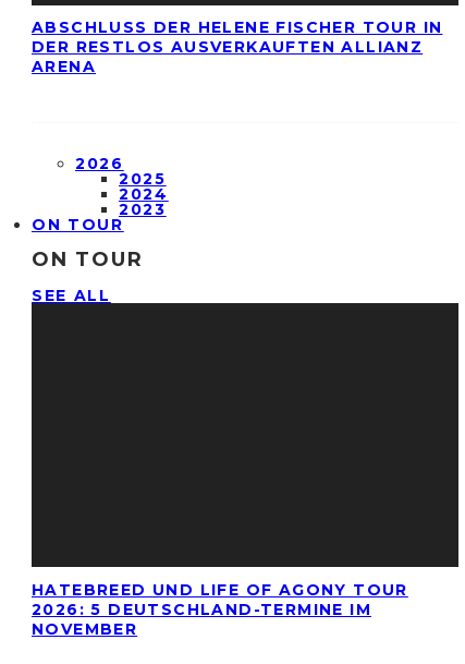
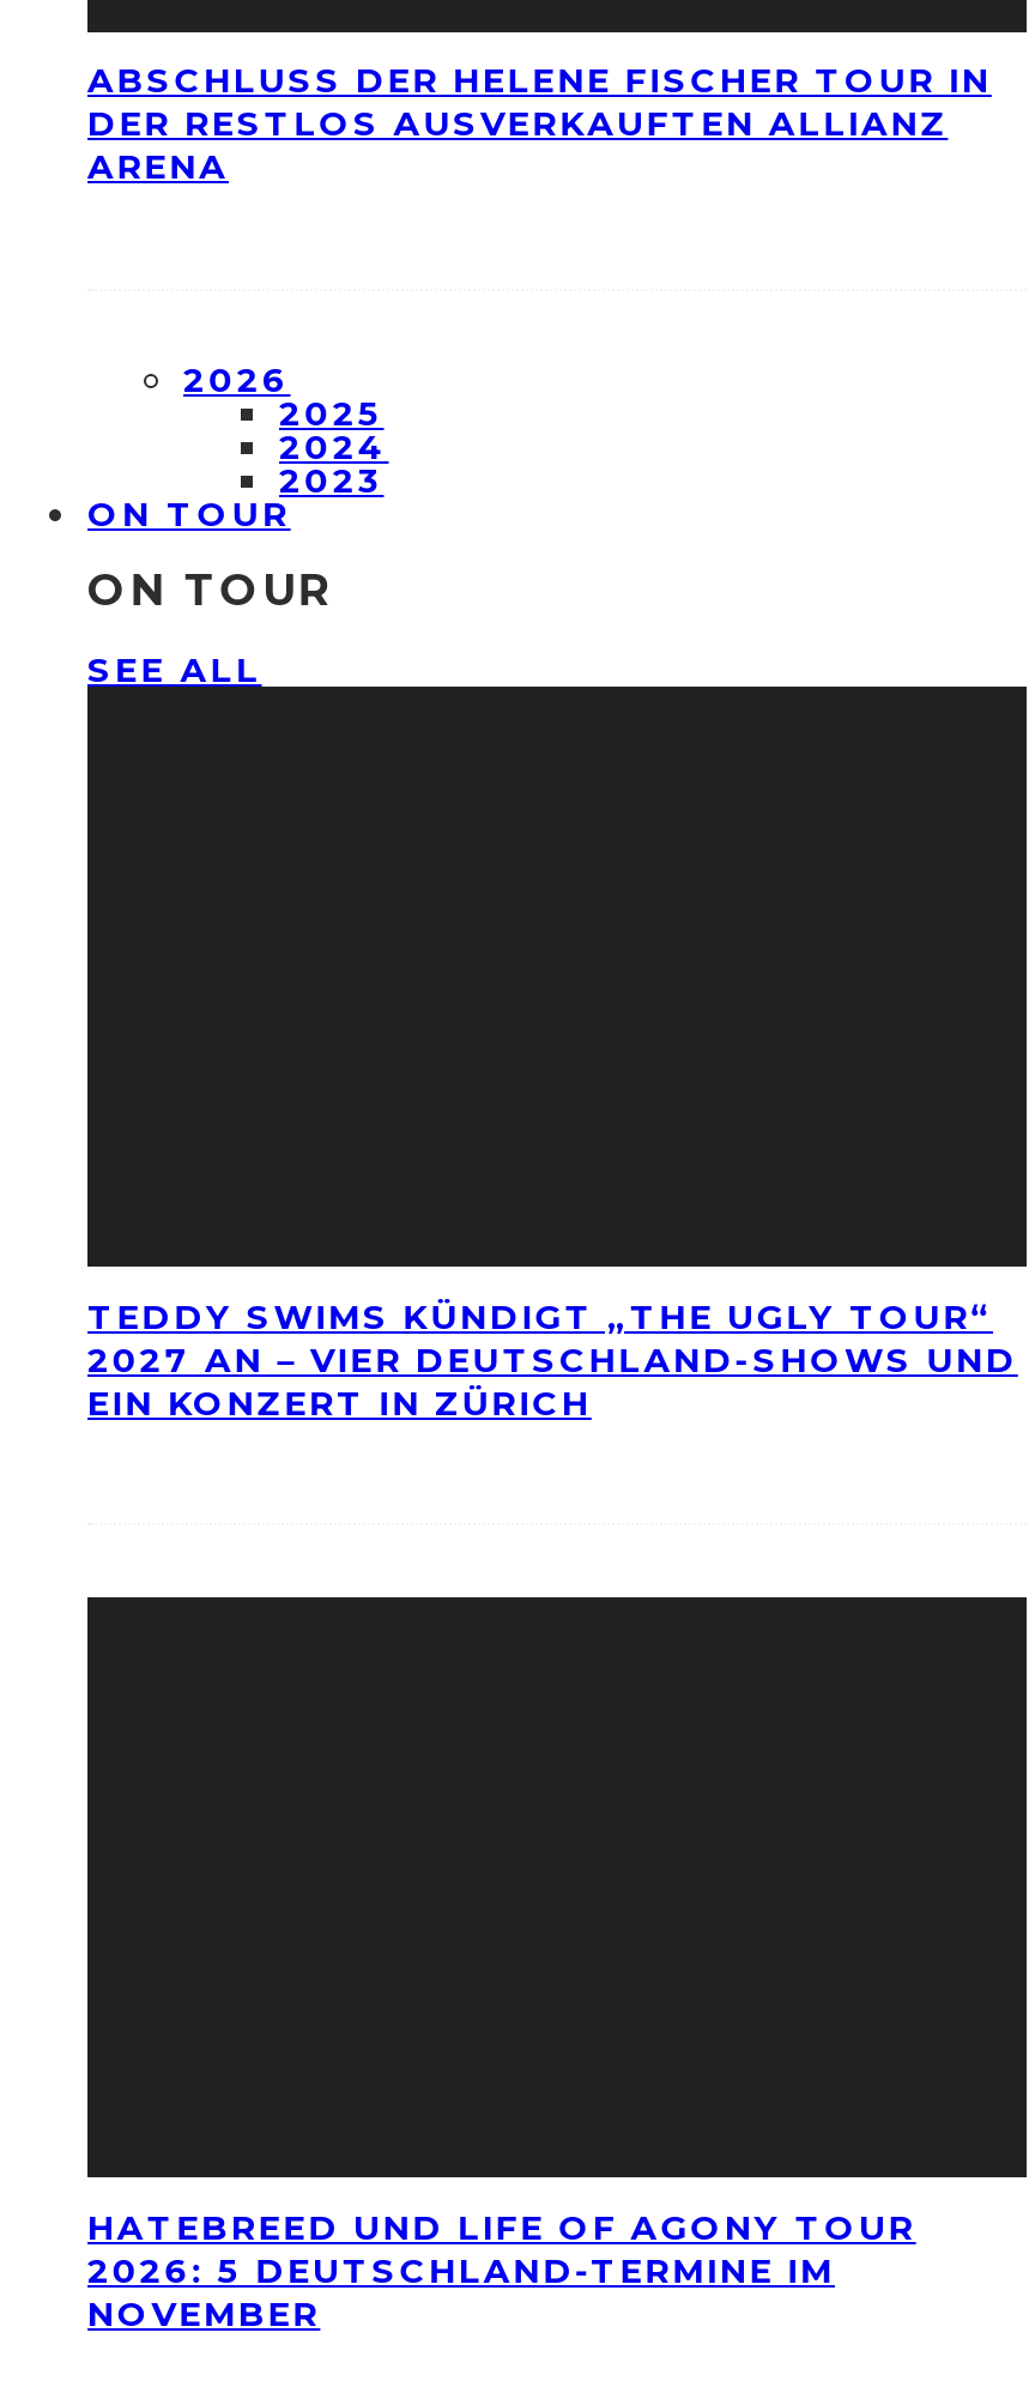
+ TEDDY SWIMS KÜNDIGT „THE UGLY TOUR“
+ 2027 AN – VIER DEUTSCHLAND-SHOWS UND
+ EIN KONZERT IN ZÜRICH
